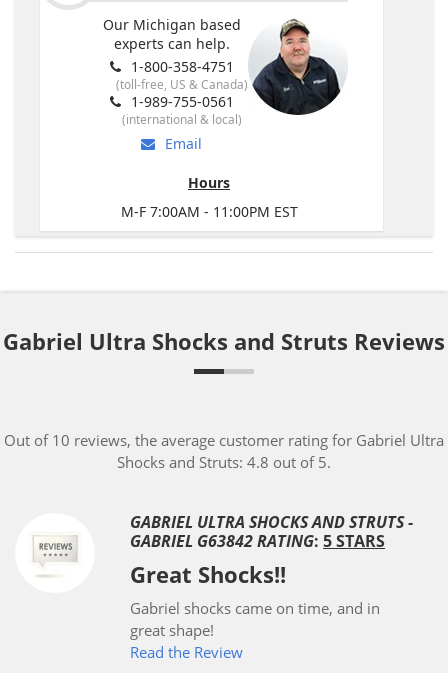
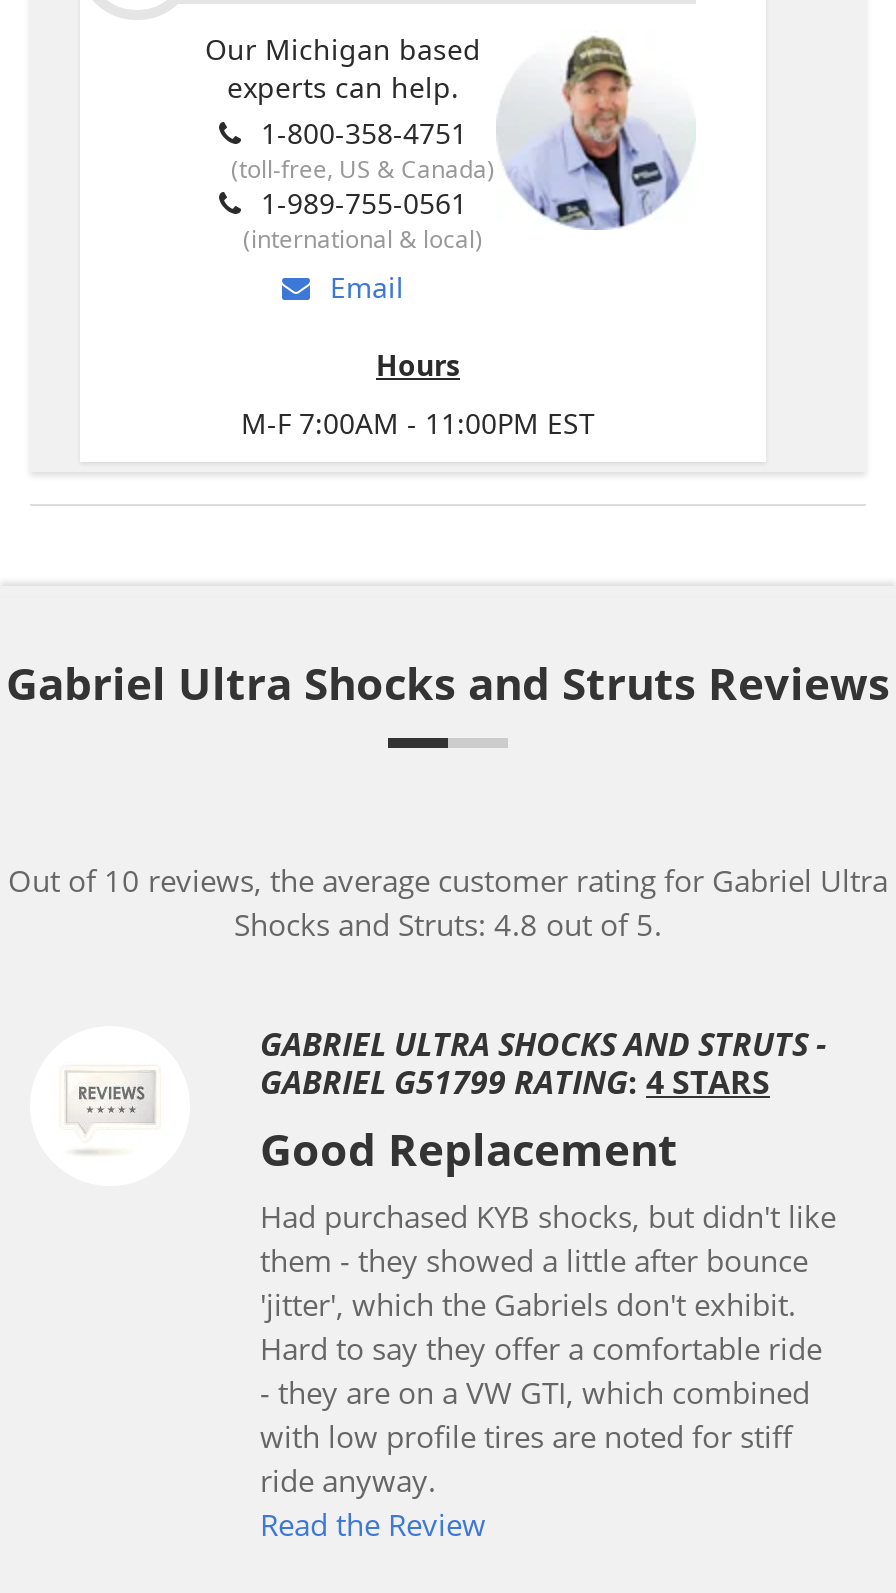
- [image]
+ [image]

- GABRIEL G63842 RATING: 5 STARS
- Great Shocks!!
- Gabriel shocks came on time, and in
- great shape!
+ GABRIEL G51799 RATING: 4 STARS
+ Good Replacement
+ Had purchased KYB shocks, but didn't like
+ them - they showed a little after bounce
+ 'jitter', which the Gabriels don't exhibit.
+ Hard to say they offer a comfortable ride
+ - they are on a VW GTI, which combined
+ with low profile tires are noted for stiff
+ ride anyway.
